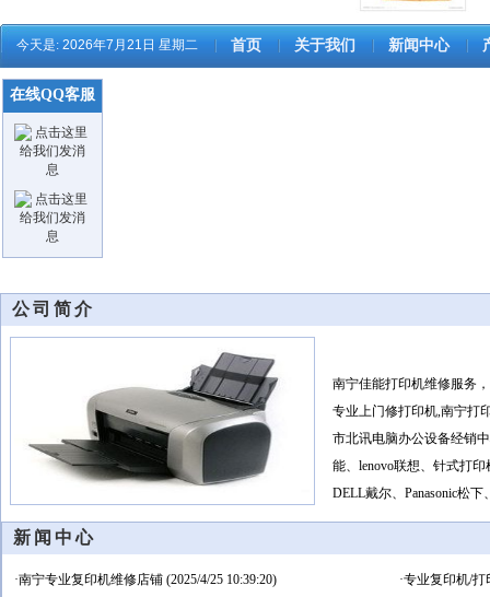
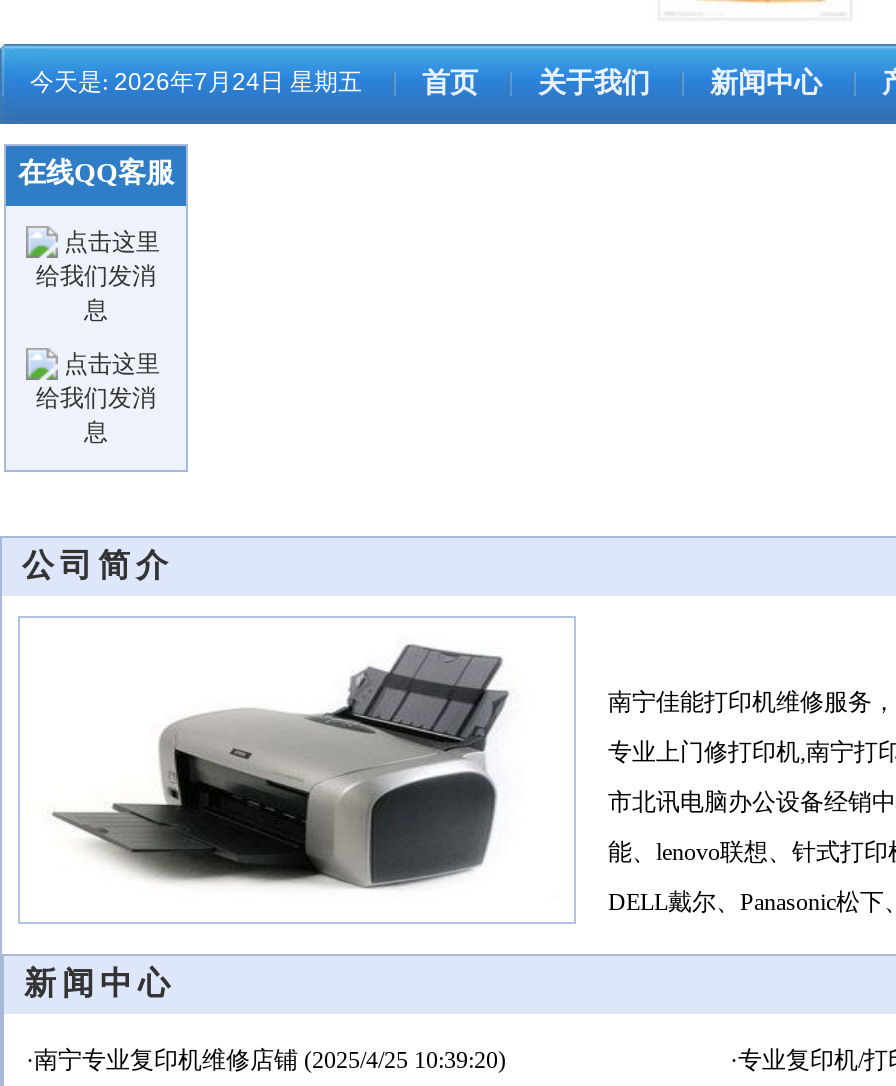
- 今天是: 2026年7月21日 星期二
+ 今天是: 2026年7月24日 星期五
